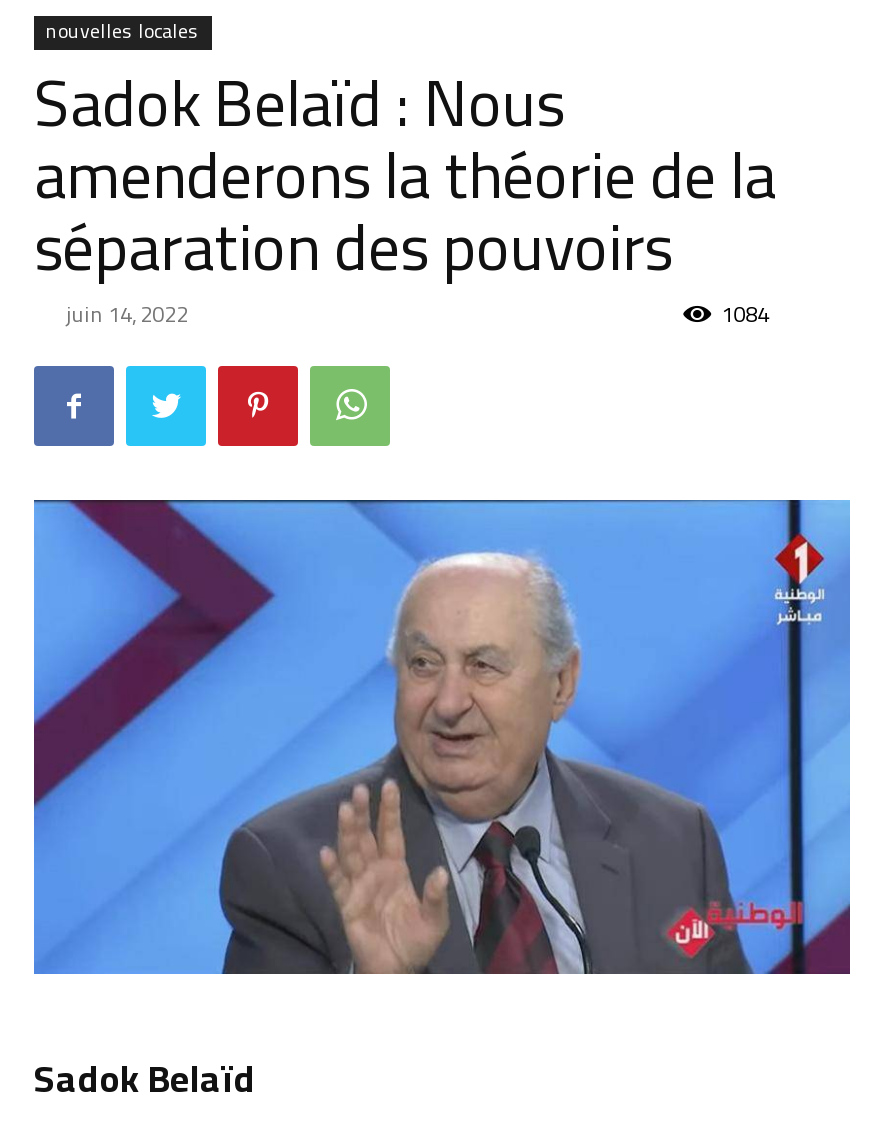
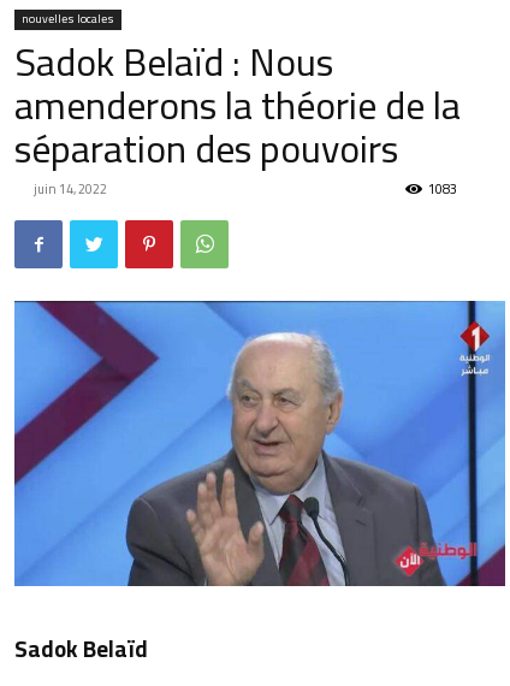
- 1084
+ 1083
